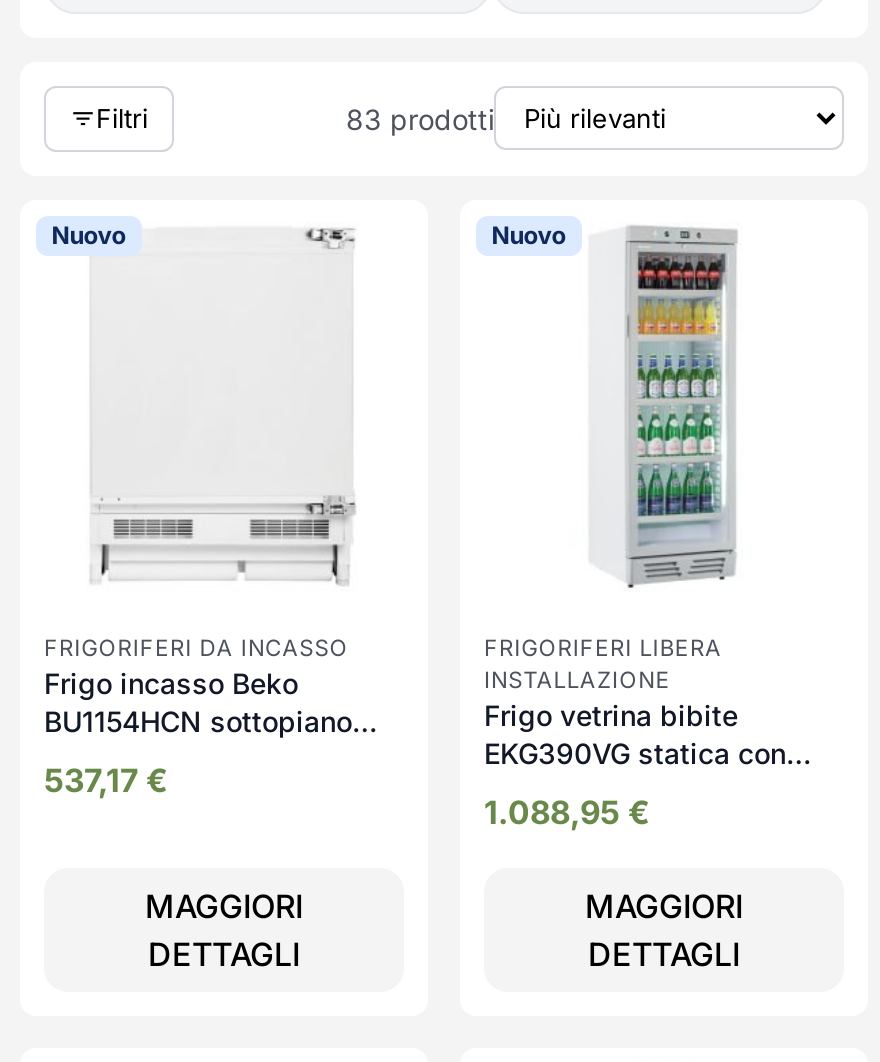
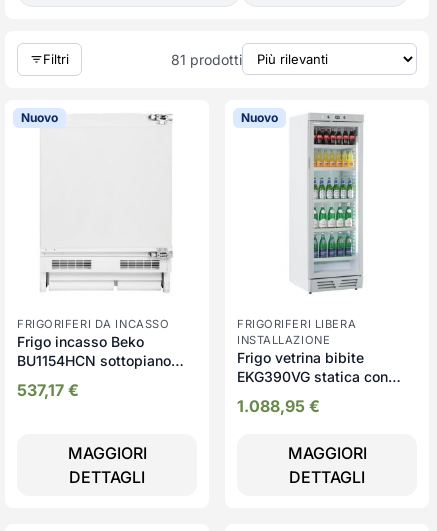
- 83 prodotti
+ 81 prodotti
